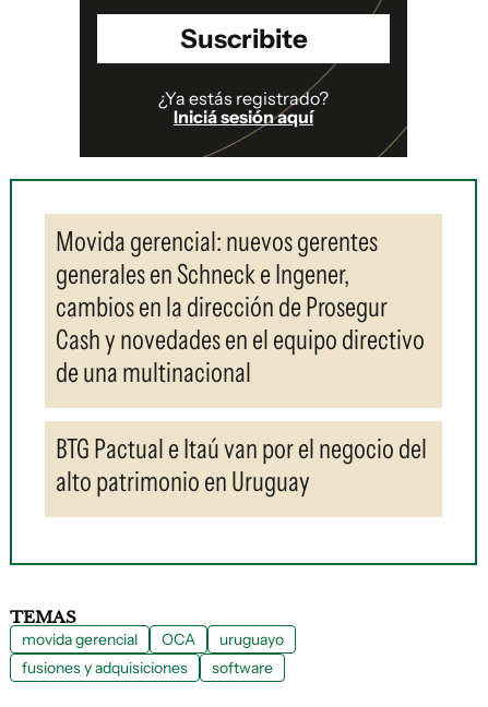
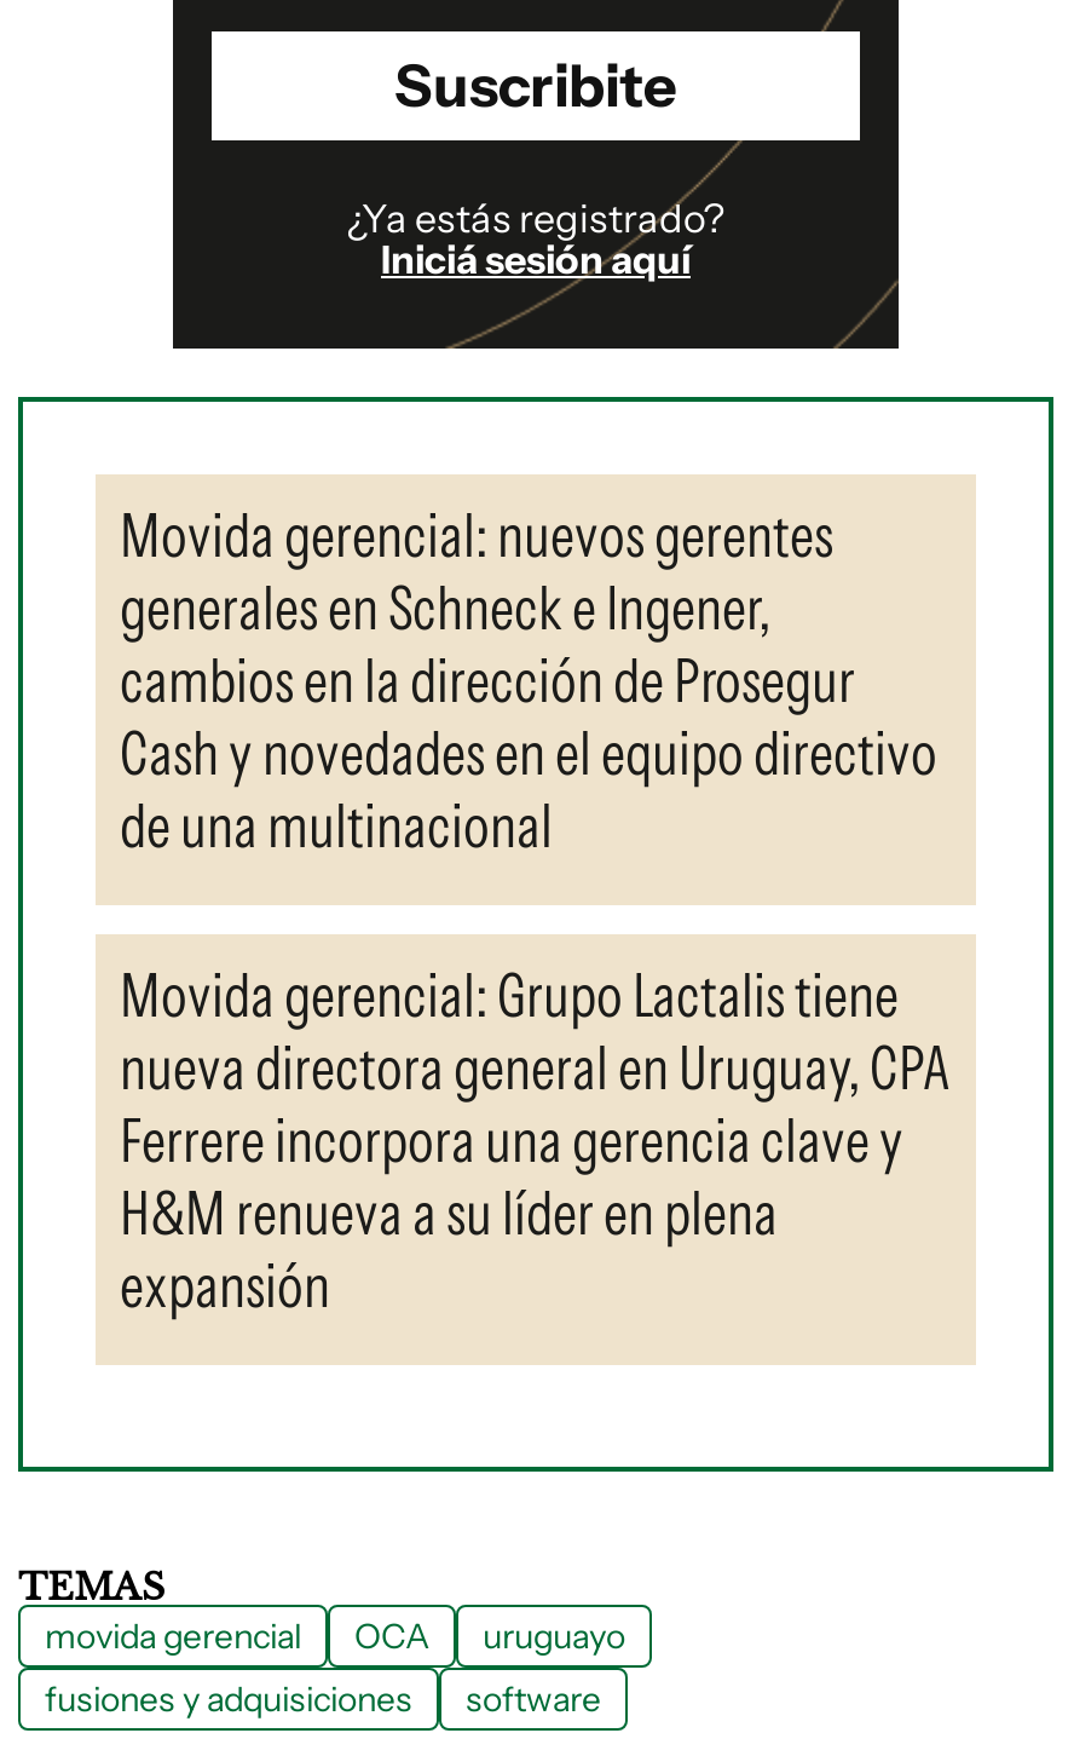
- BTG Pactual e Itaú van por el negocio del
- alto patrimonio en Uruguay
+ Movida gerencial: Grupo Lactalis tiene
+ nueva directora general en Uruguay, CPA
+ Ferrere incorpora una gerencia clave y
+ H&M renueva a su líder en plena
+ expansión
